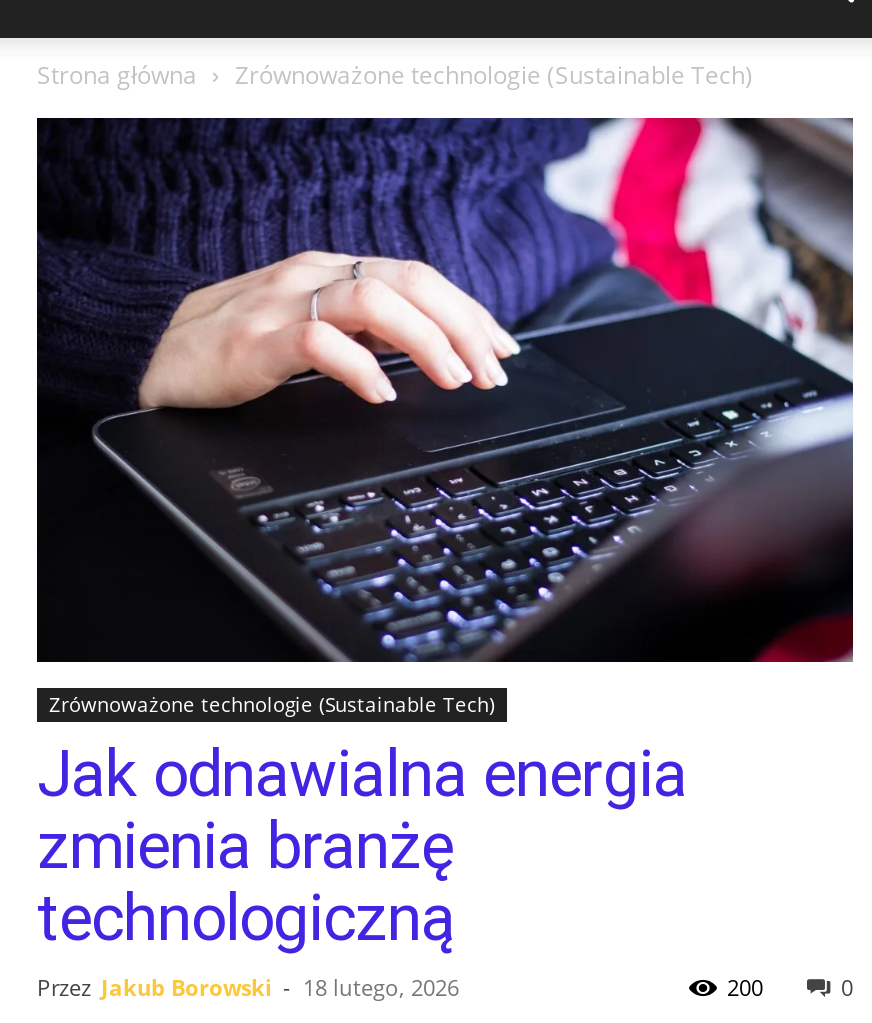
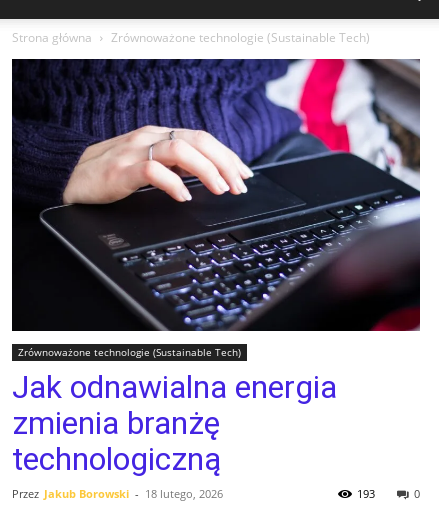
- 200
+ 193
